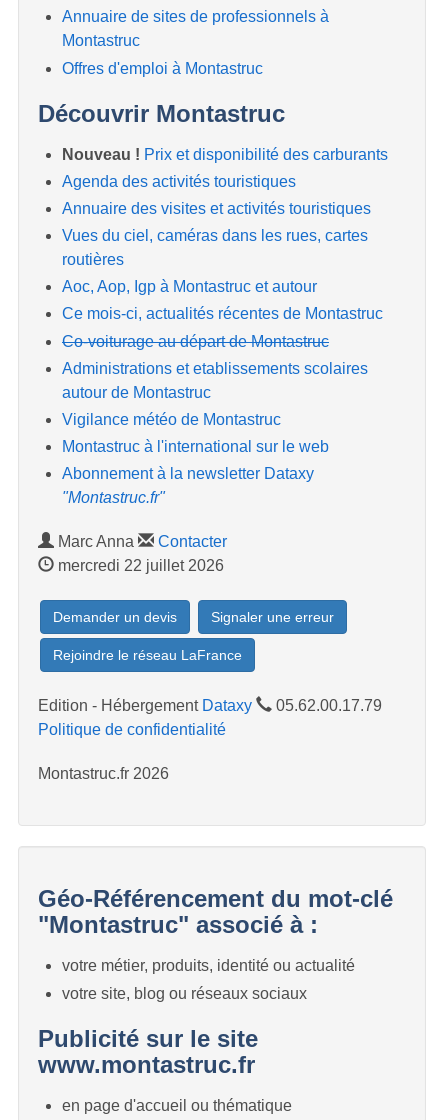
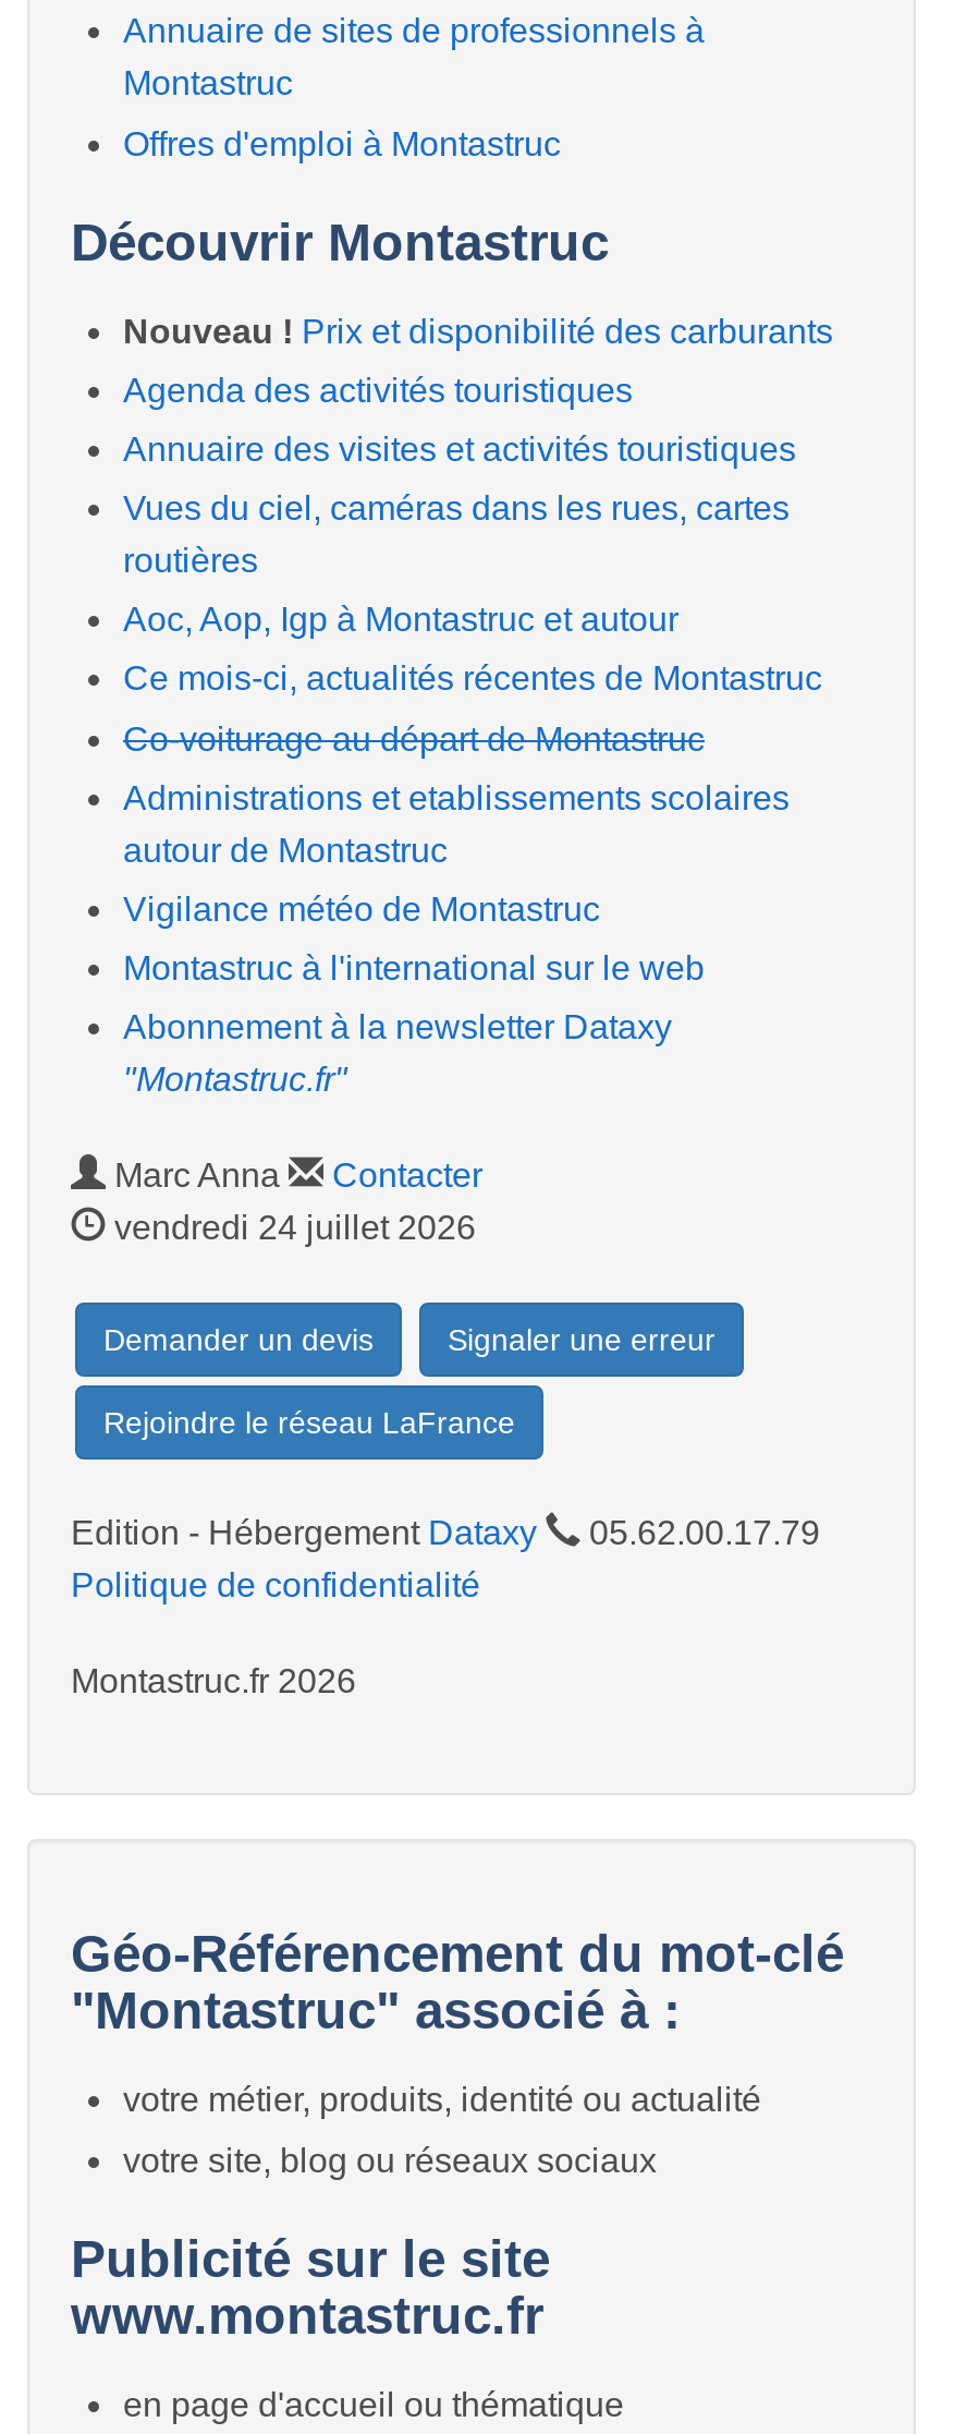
- mercredi 22 juillet 2026
+ vendredi 24 juillet 2026
